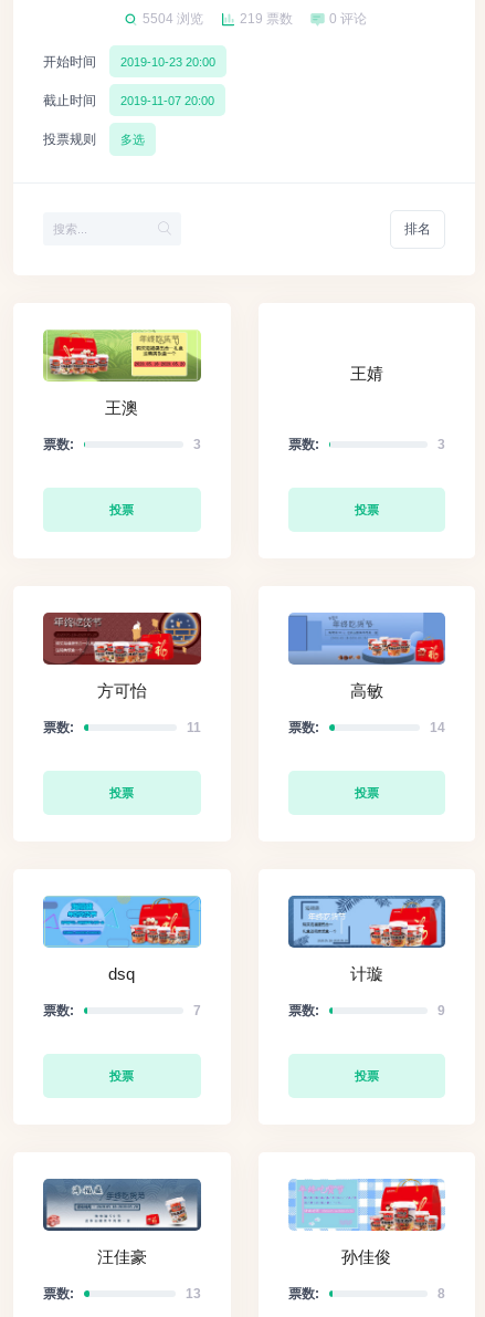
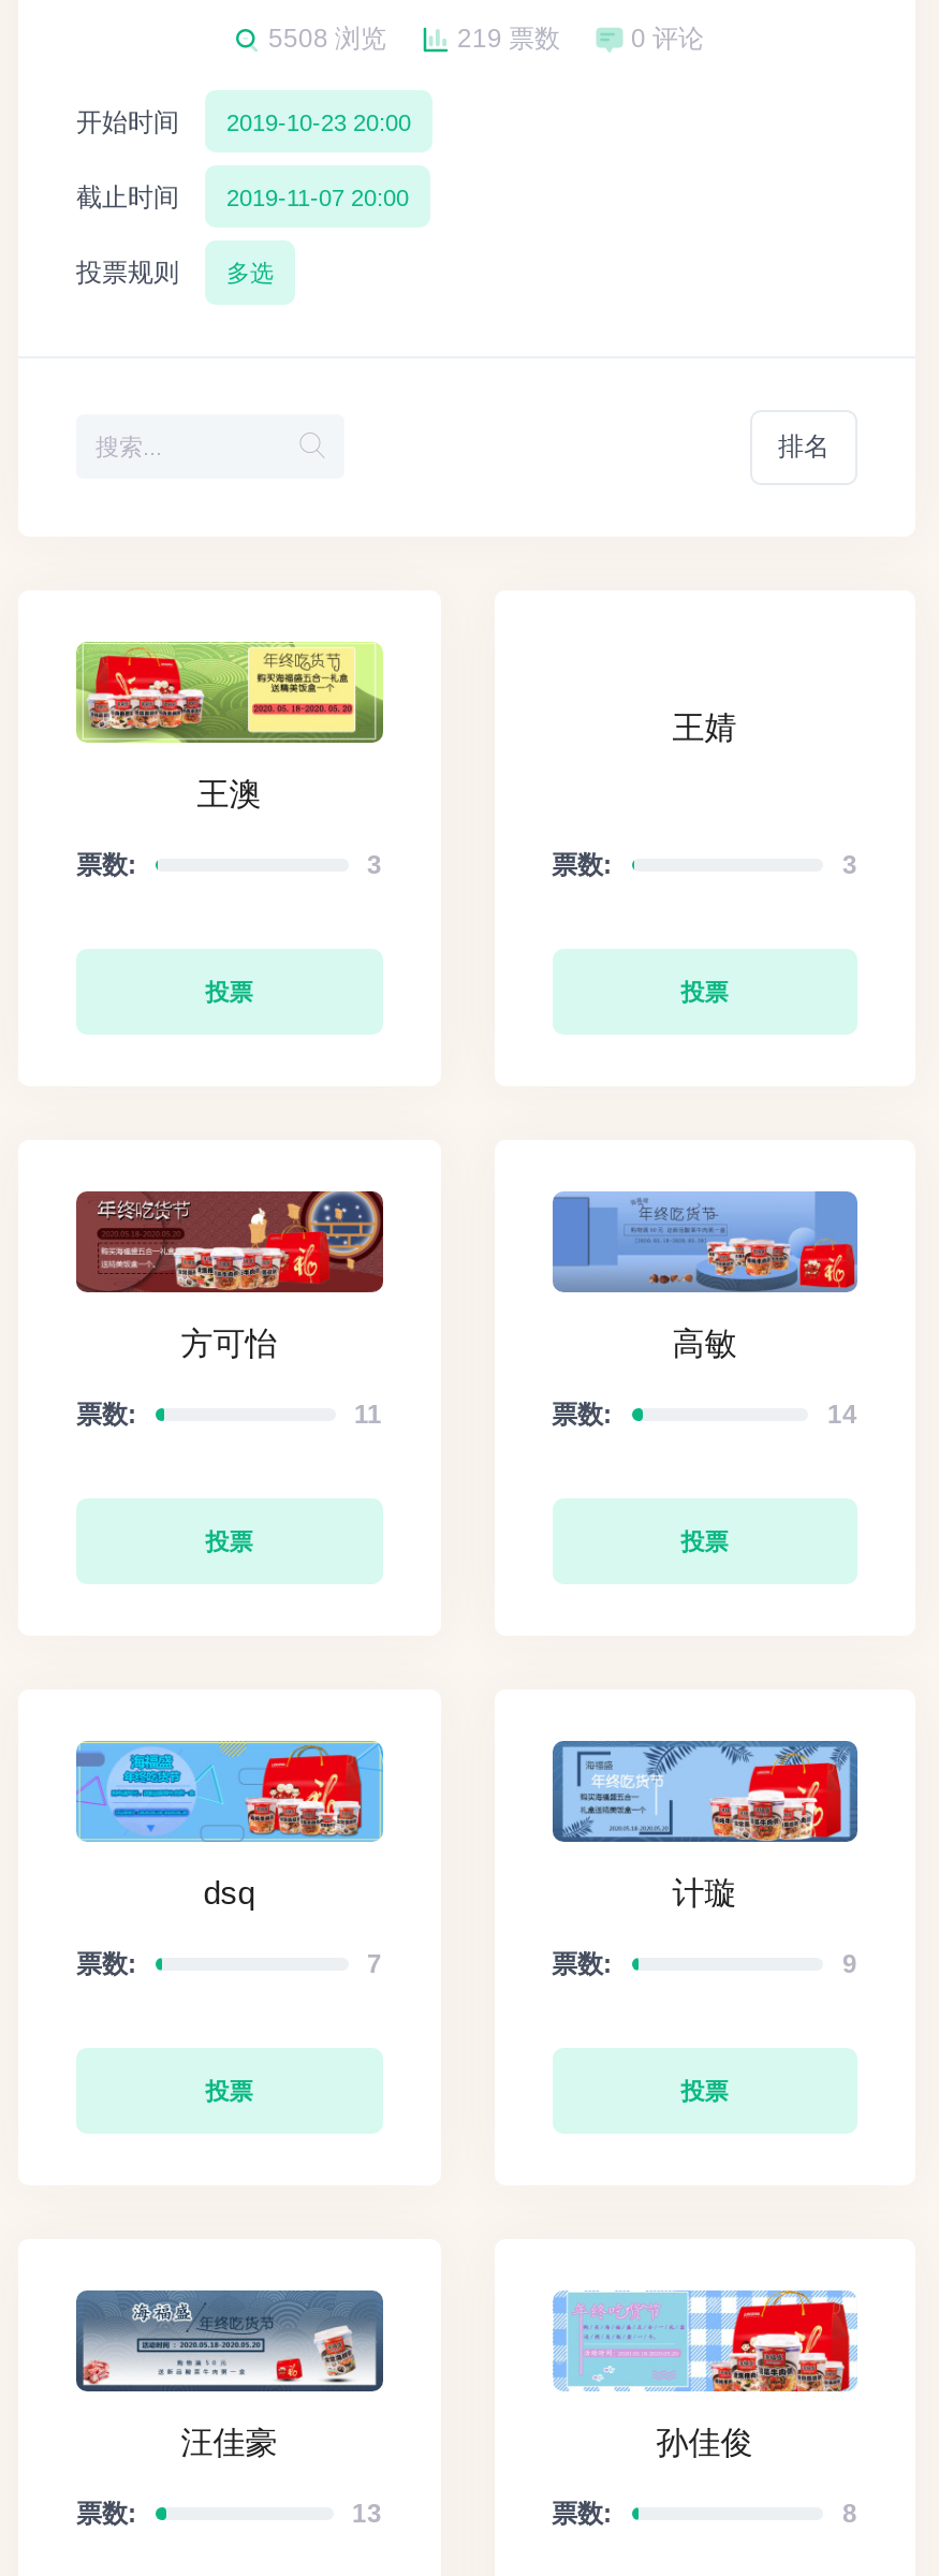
- 5504 浏览
+ 5508 浏览
